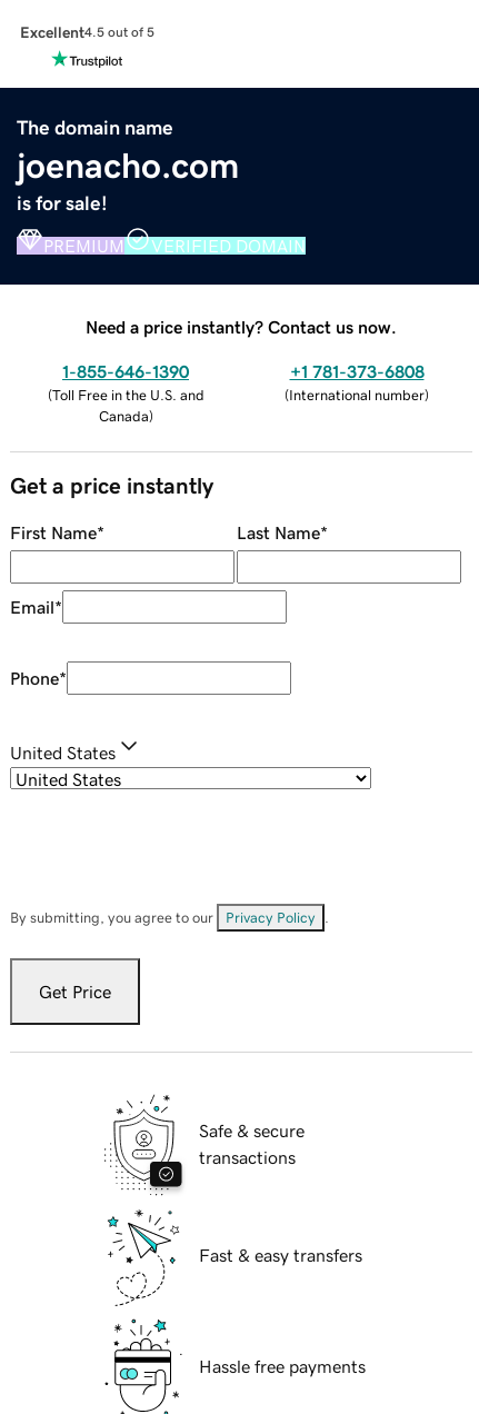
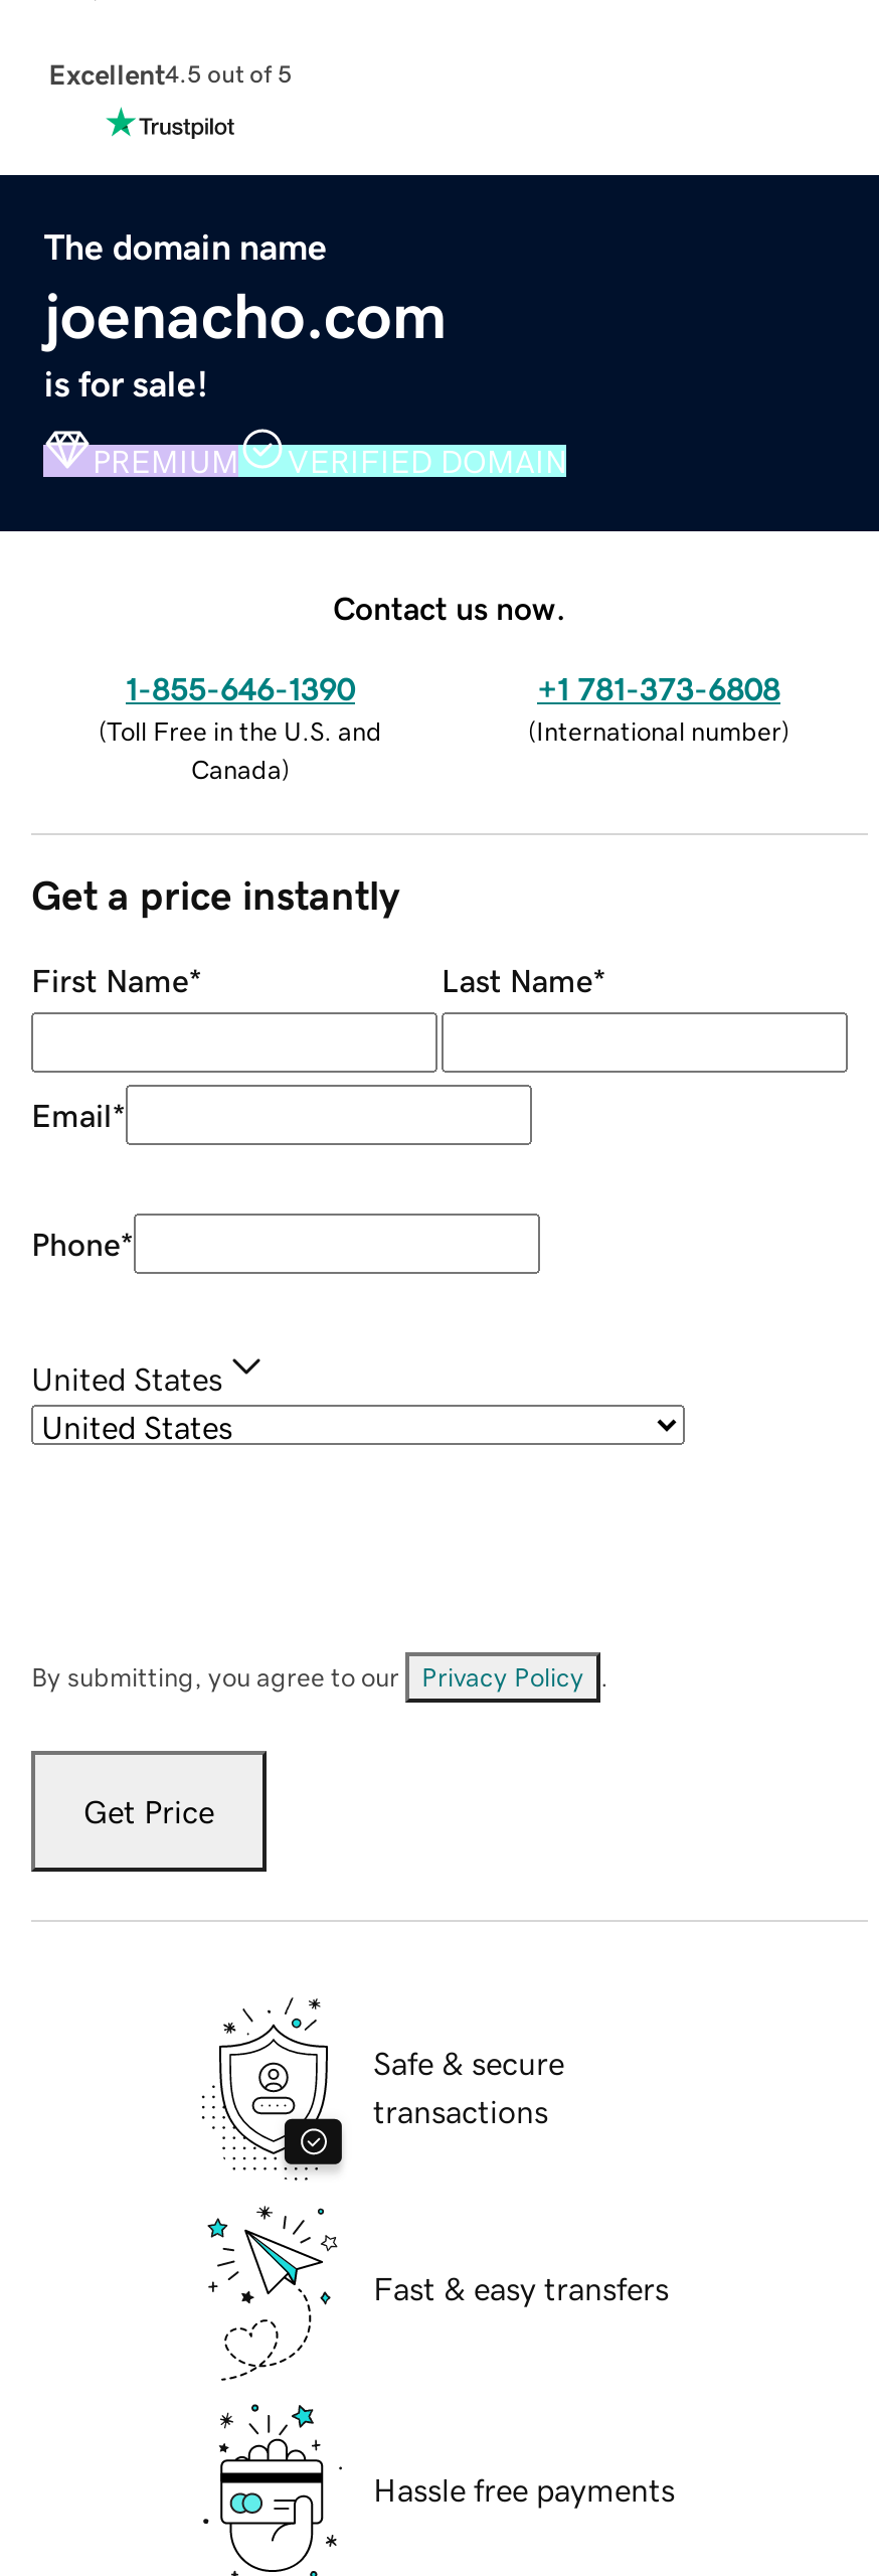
- Need a price instantly? Contact us now.
+ Contact us now.
